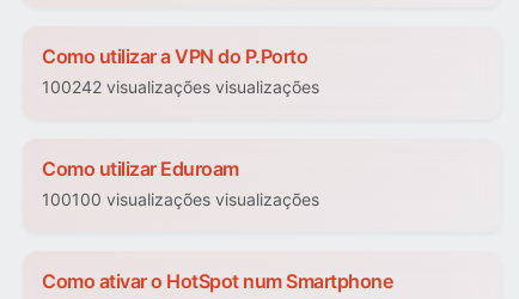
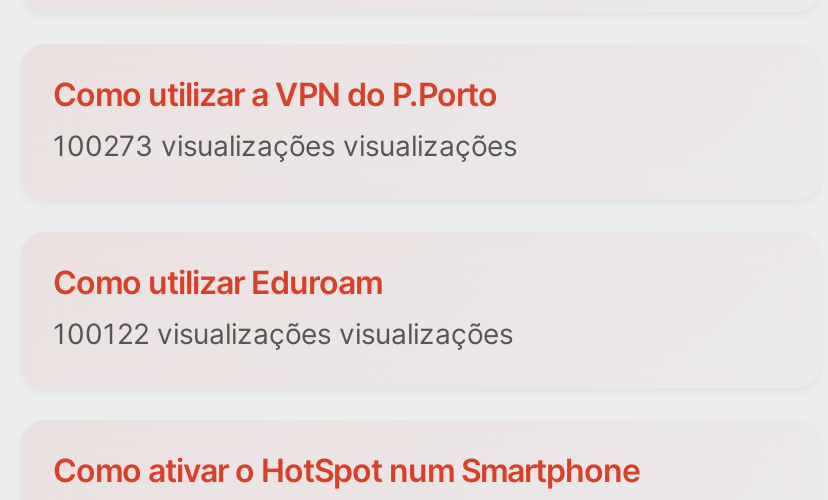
- 100242 visualizações visualizações
+ 100273 visualizações visualizações

- 100100 visualizações visualizações
+ 100122 visualizações visualizações
